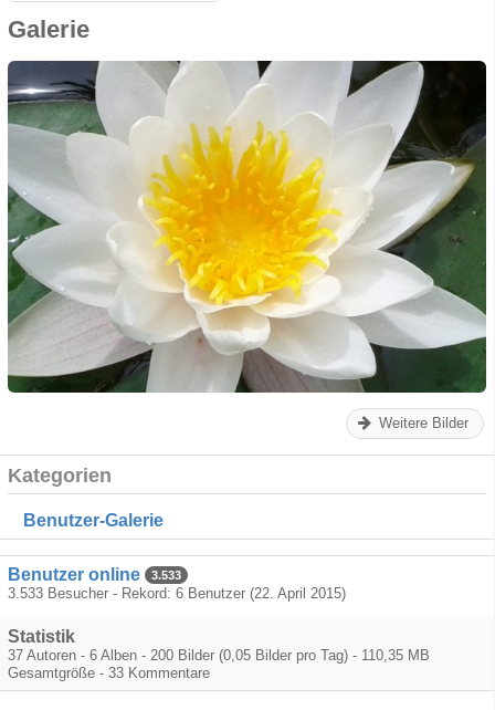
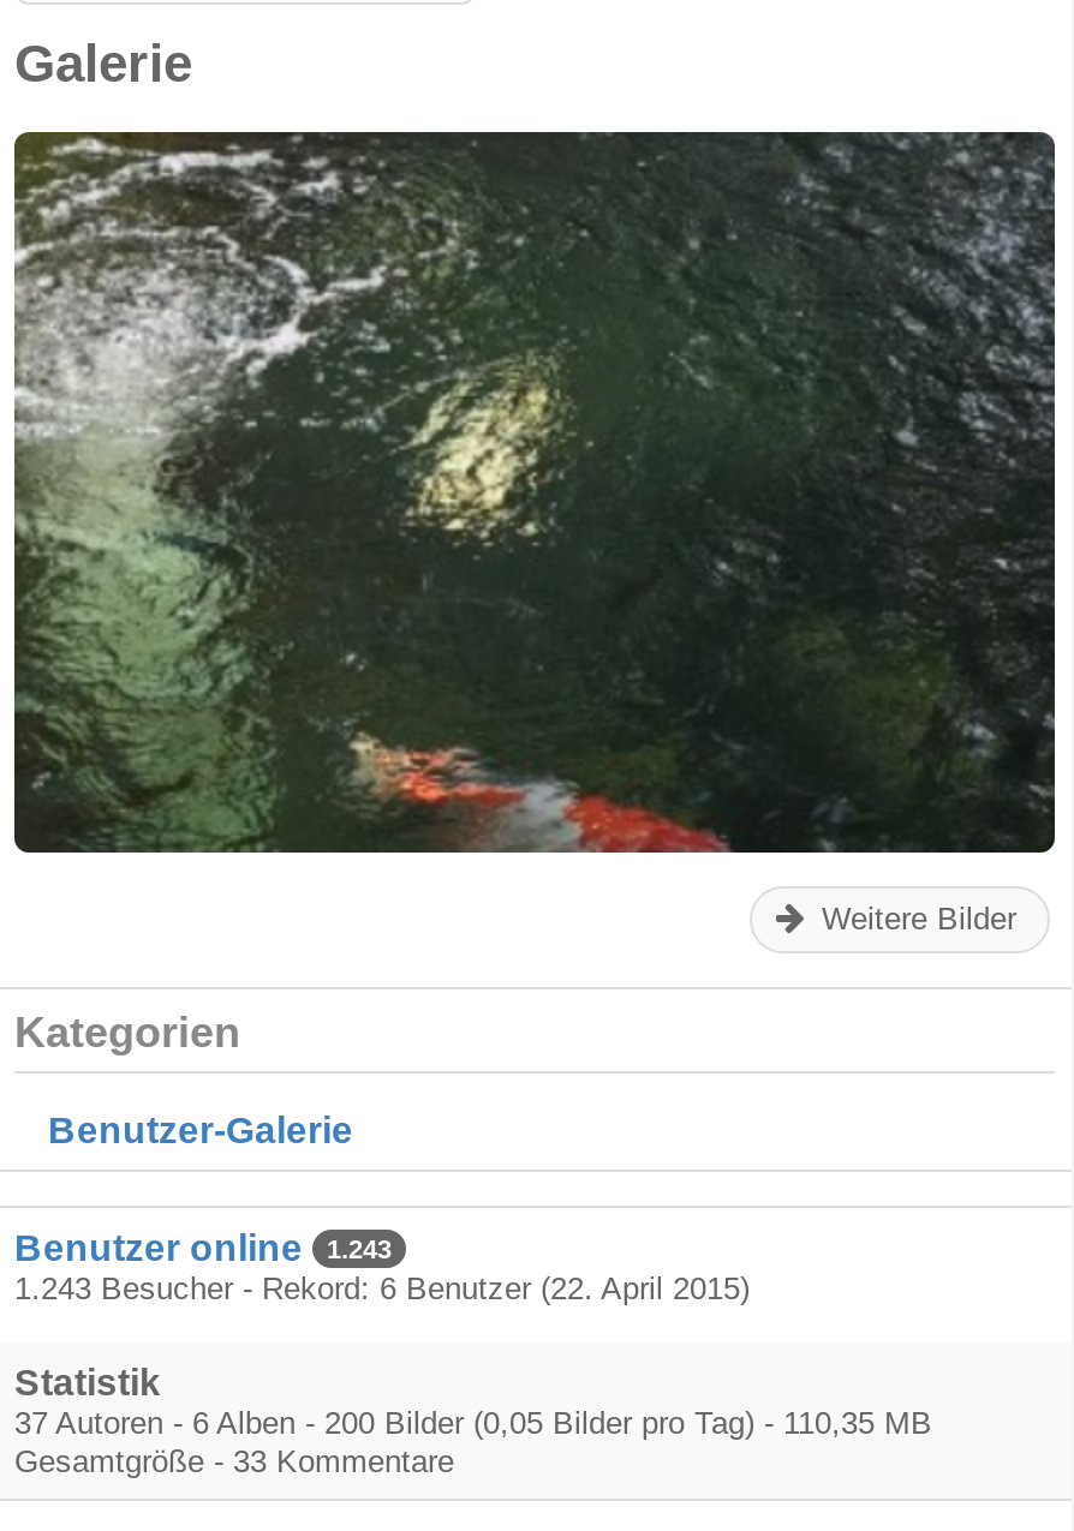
- [image]
+ [image]

- Benutzer online 3.533
+ Benutzer online 1.243

- 3.533 Besucher - Rekord: 6 Benutzer (22. April 2015)
+ 1.243 Besucher - Rekord: 6 Benutzer (22. April 2015)
